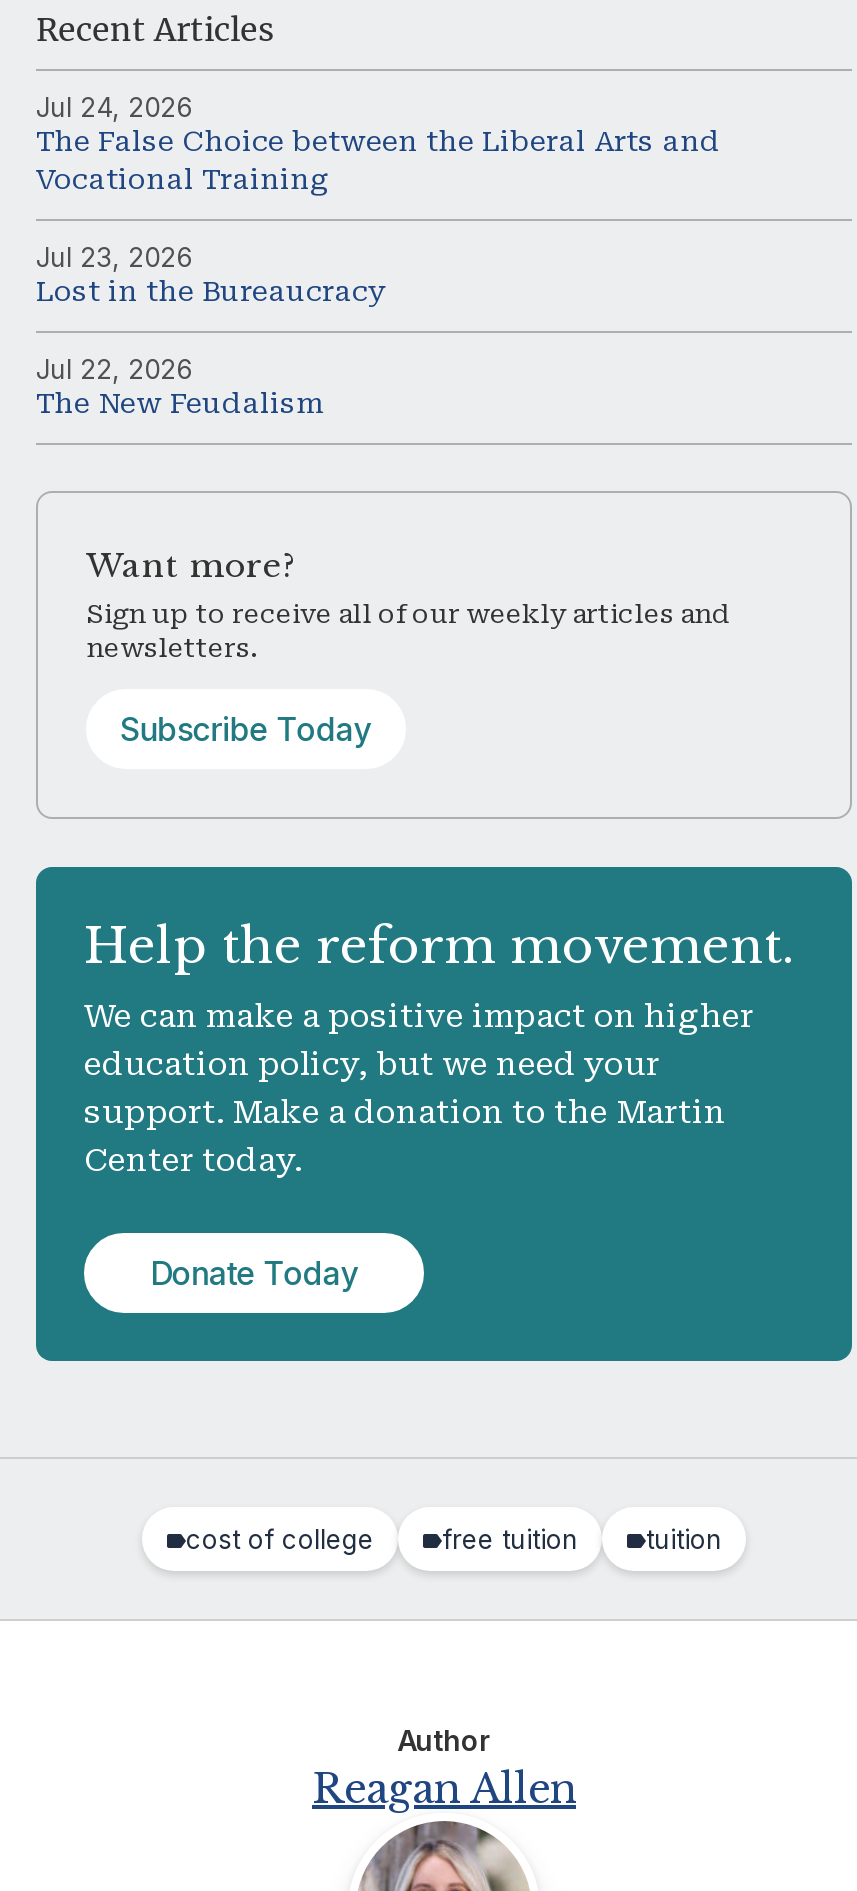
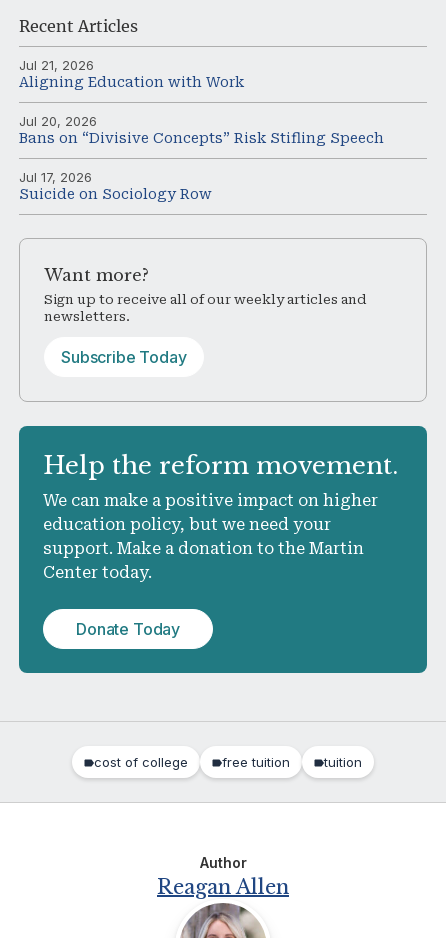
- Jul 24, 2026
- The False Choice between the Liberal Arts and
- Vocational Training
+ Jul 21, 2026
+ Aligning Education with Work

- Jul 23, 2026
- Lost in the Bureaucracy
+ Jul 20, 2026
+ Bans on “Divisive Concepts” Risk Stifling Speech

- Jul 22, 2026
- The New Feudalism
+ Jul 17, 2026
+ Suicide on Sociology Row
